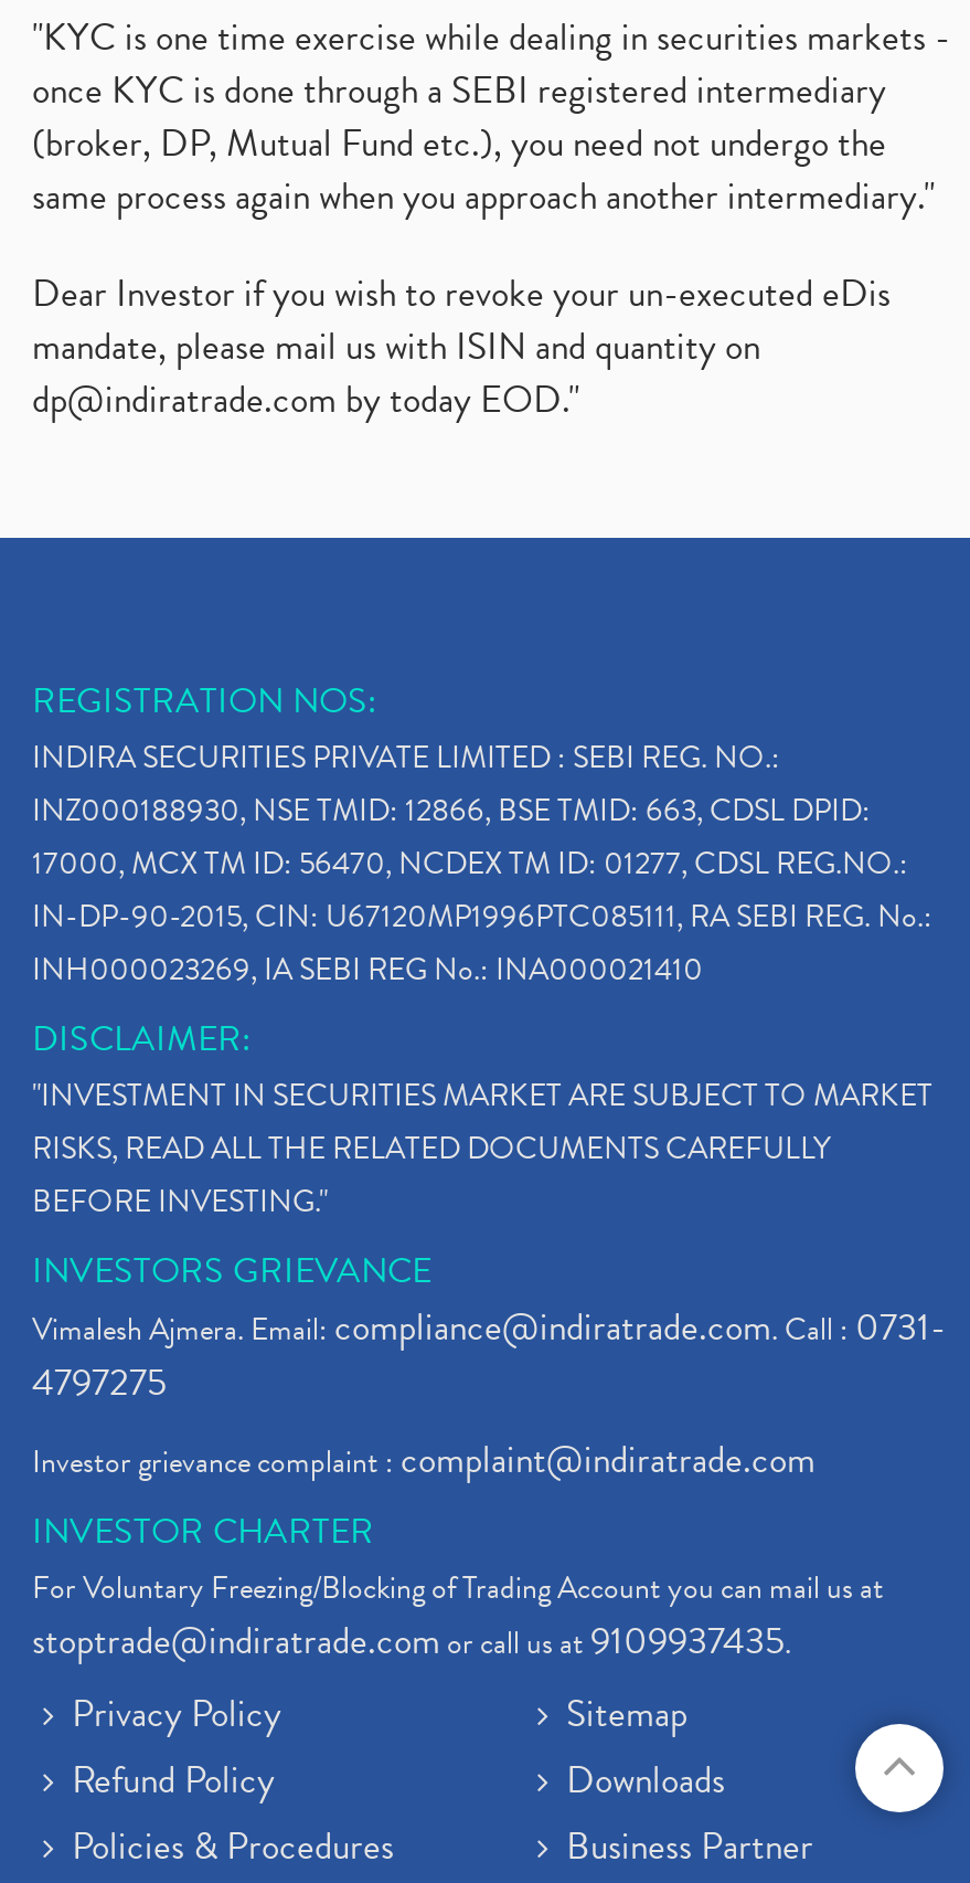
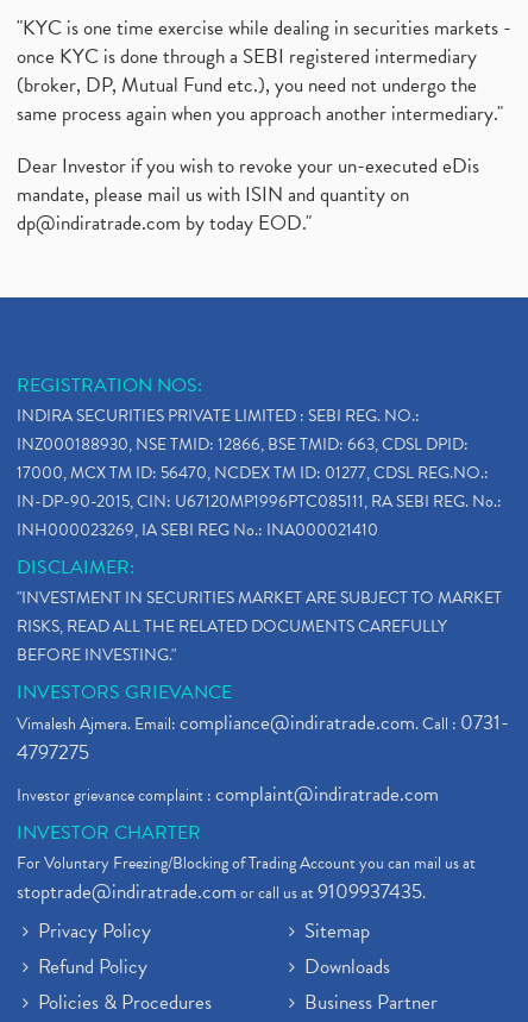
- [image]
